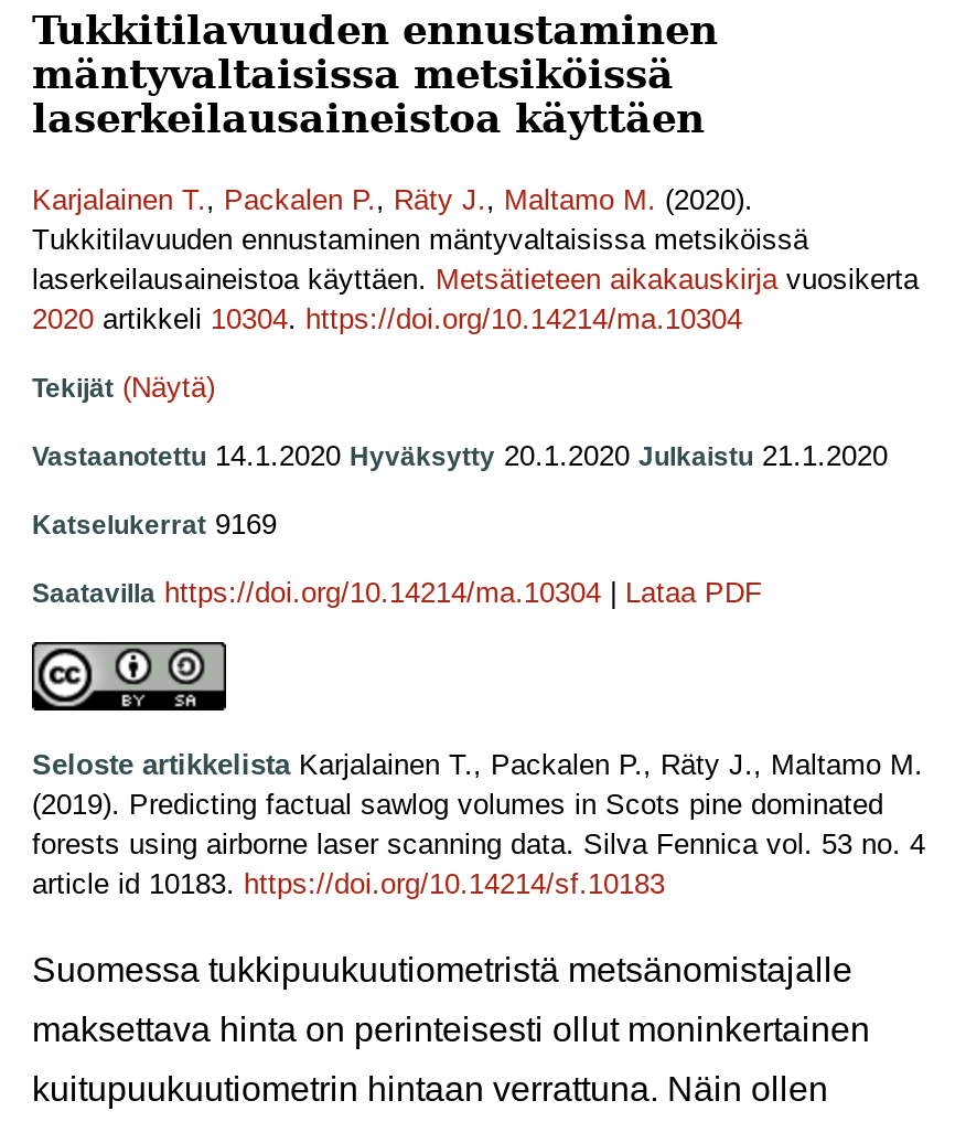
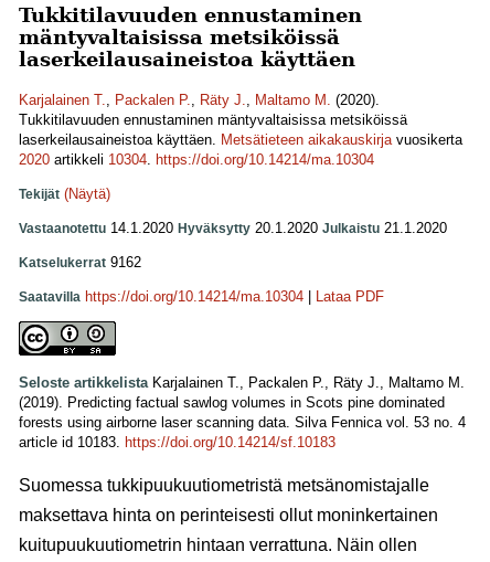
- Katselukerrat 9169
+ Katselukerrat 9162
